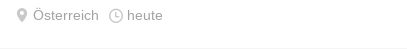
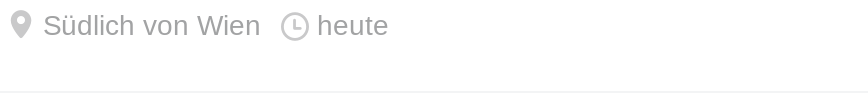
- Österreich
+ Südlich von Wien
